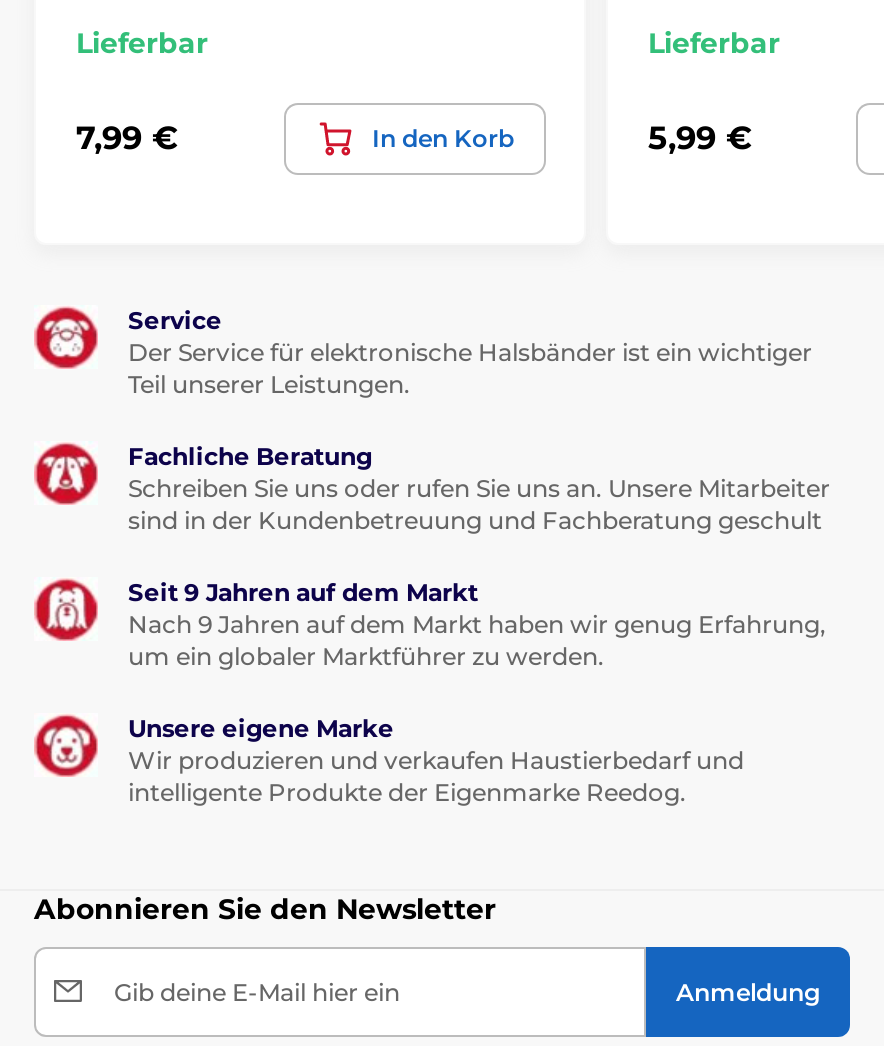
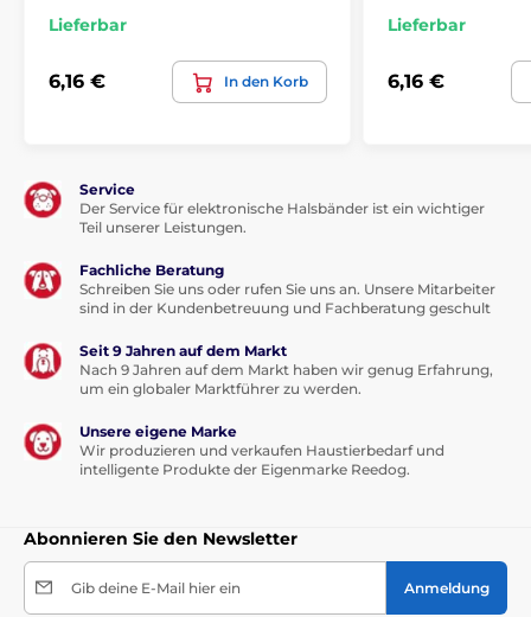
- 7,99 €
+ 6,16 €

- 5,99 €
+ 6,16 €
